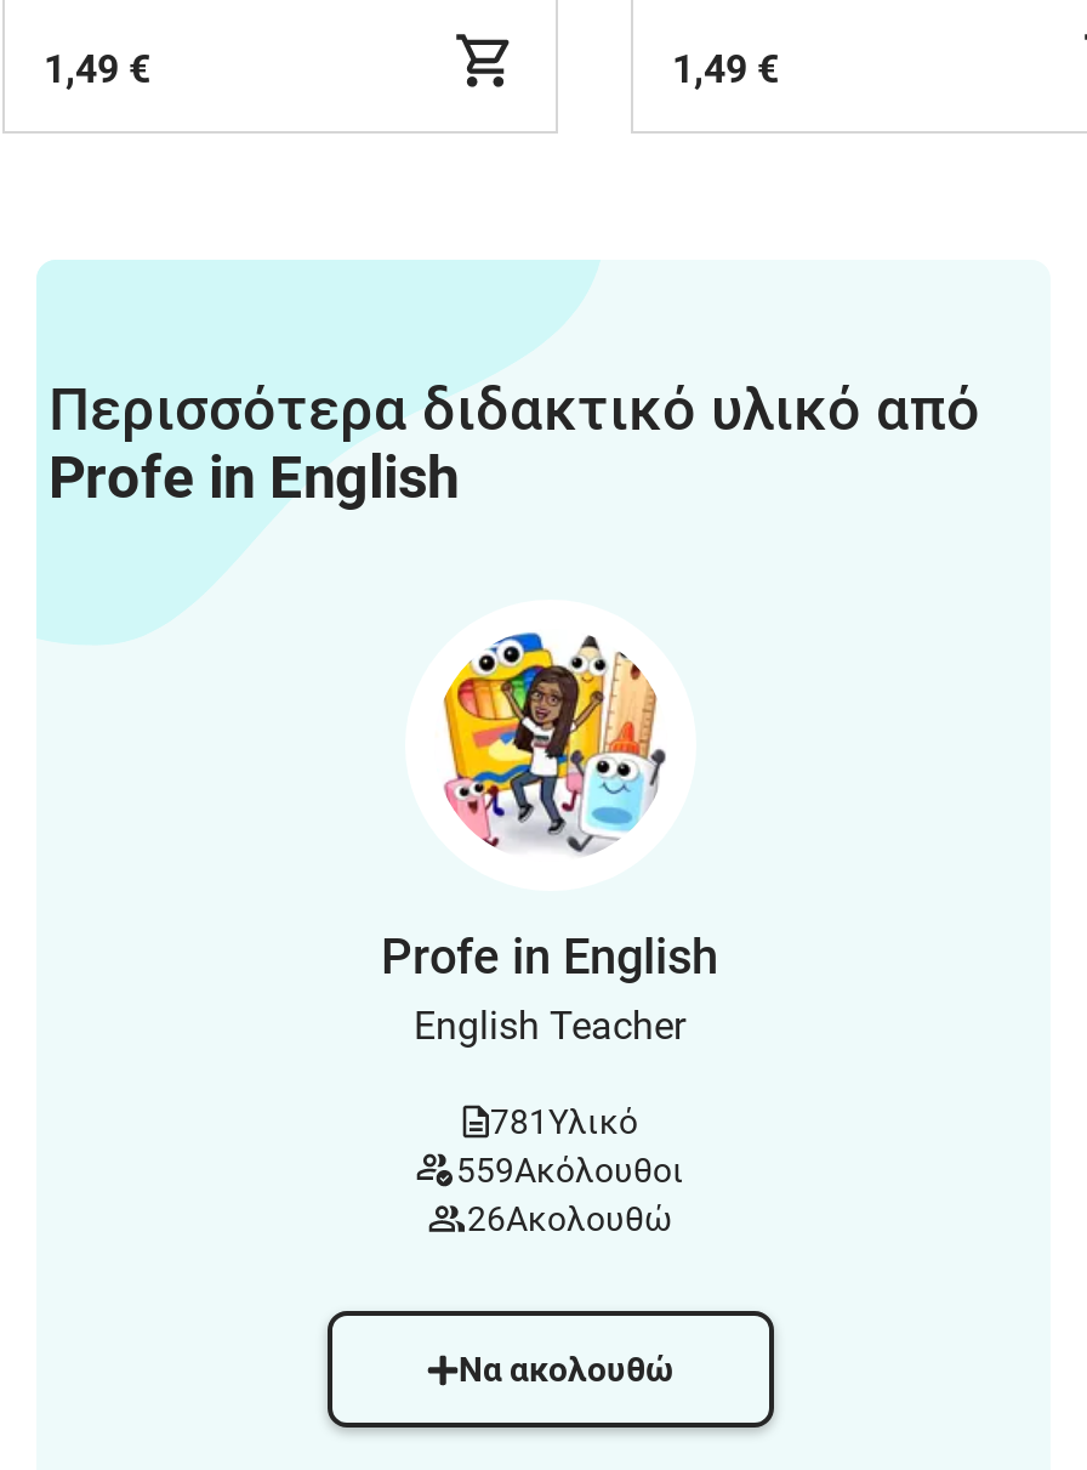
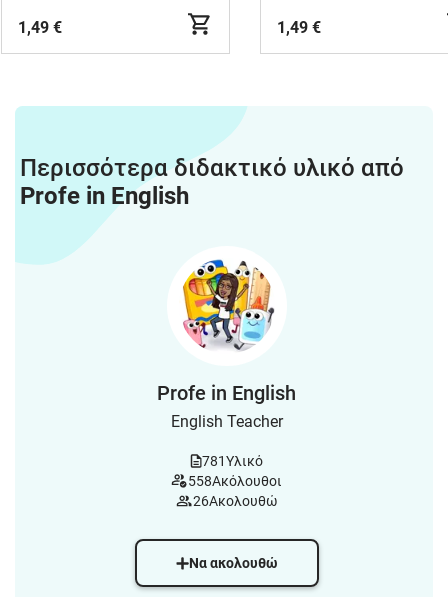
- 559Ακόλουθοι
+ 558Ακόλουθοι
